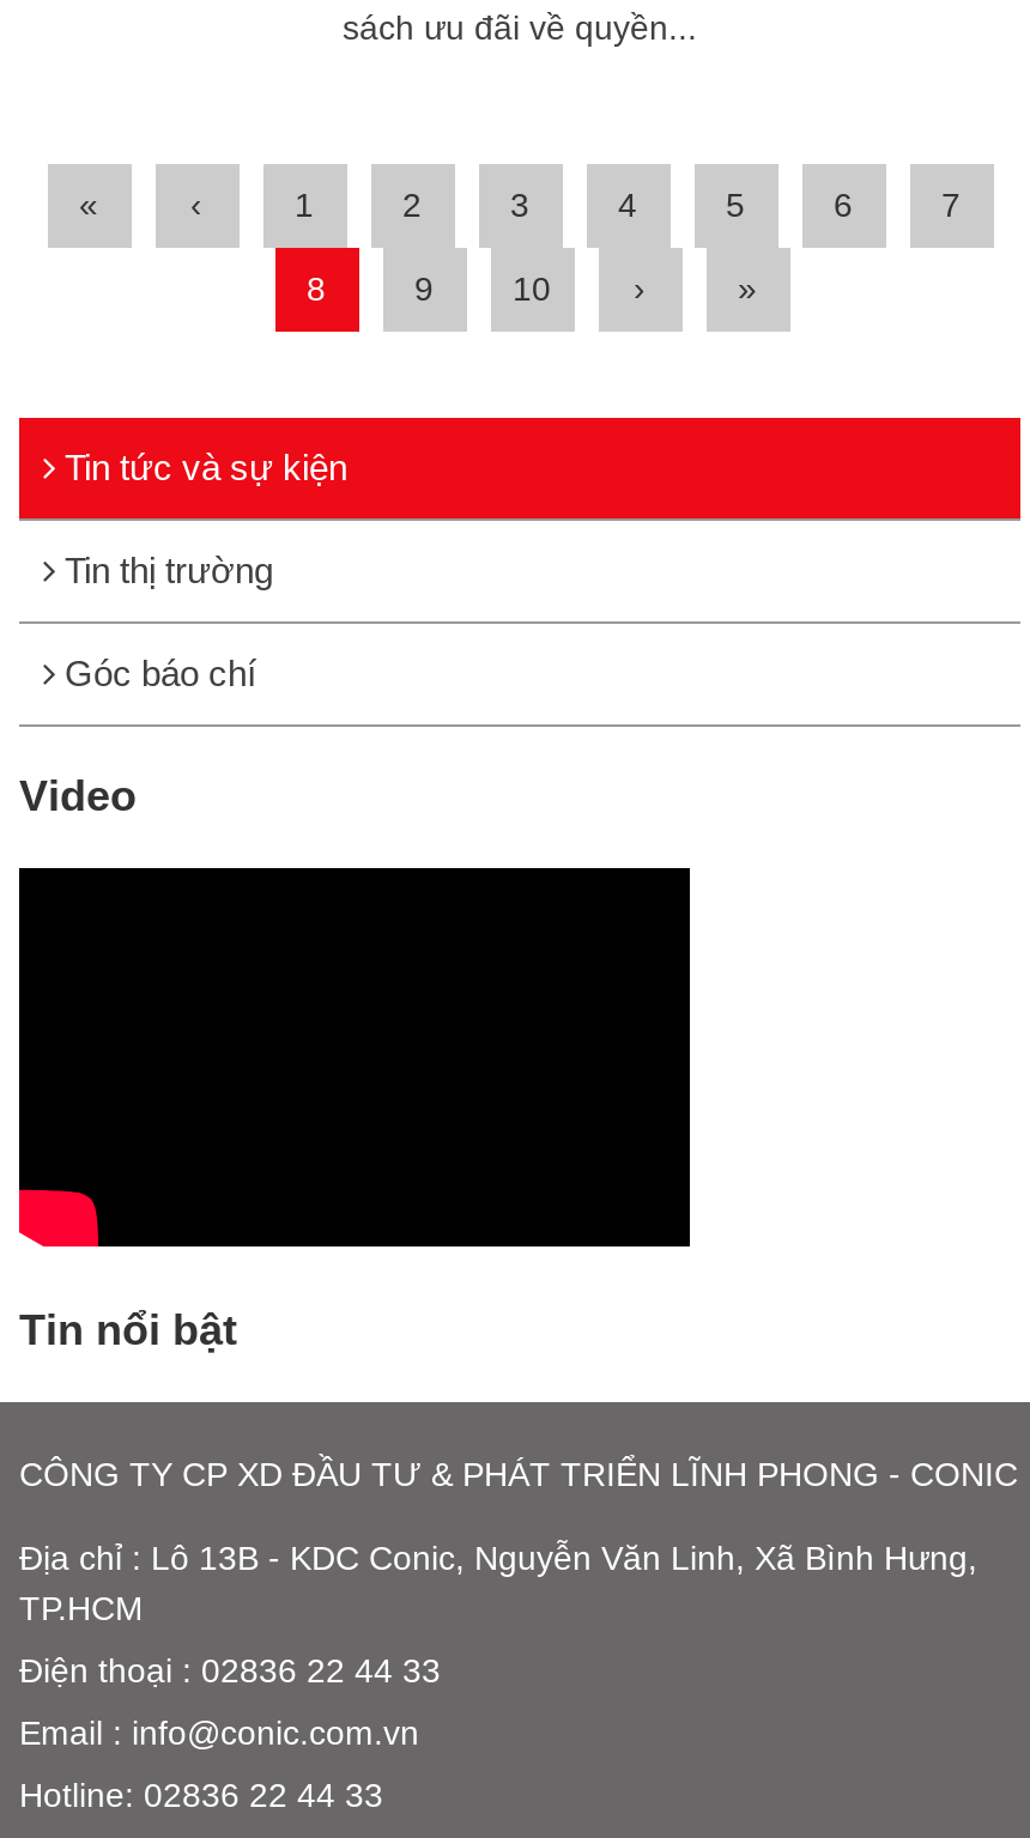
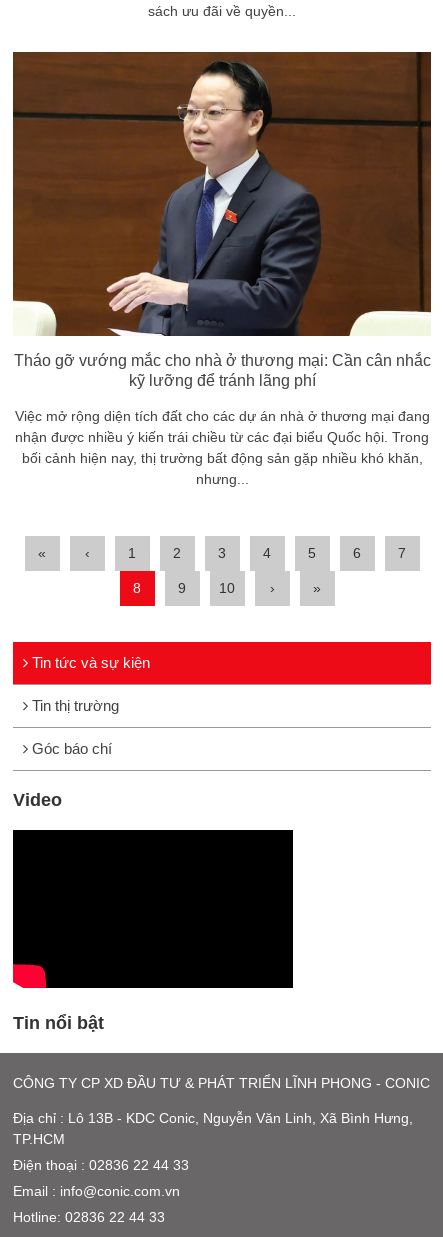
+ [image]
+ Tháo gỡ vướng mắc cho nhà ở thương mại: Cần cân nhắc
+ kỹ lưỡng để tránh lãng phí
+ Việc mở rộng diện tích đất cho các dự án nhà ở thương mại đang
+ nhận được nhiều ý kiến trái chiều từ các đại biểu Quốc hội. Trong
+ bối cảnh hiện nay, thị trường bất động sản gặp nhiều khó khăn,
+ nhưng...
